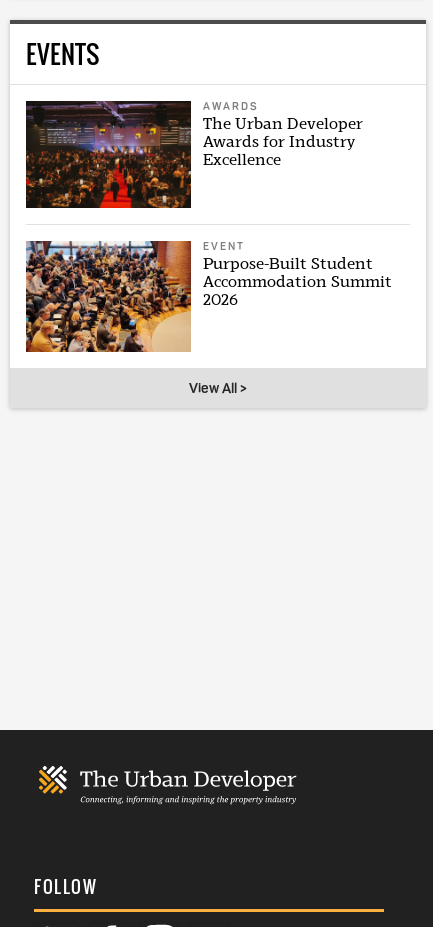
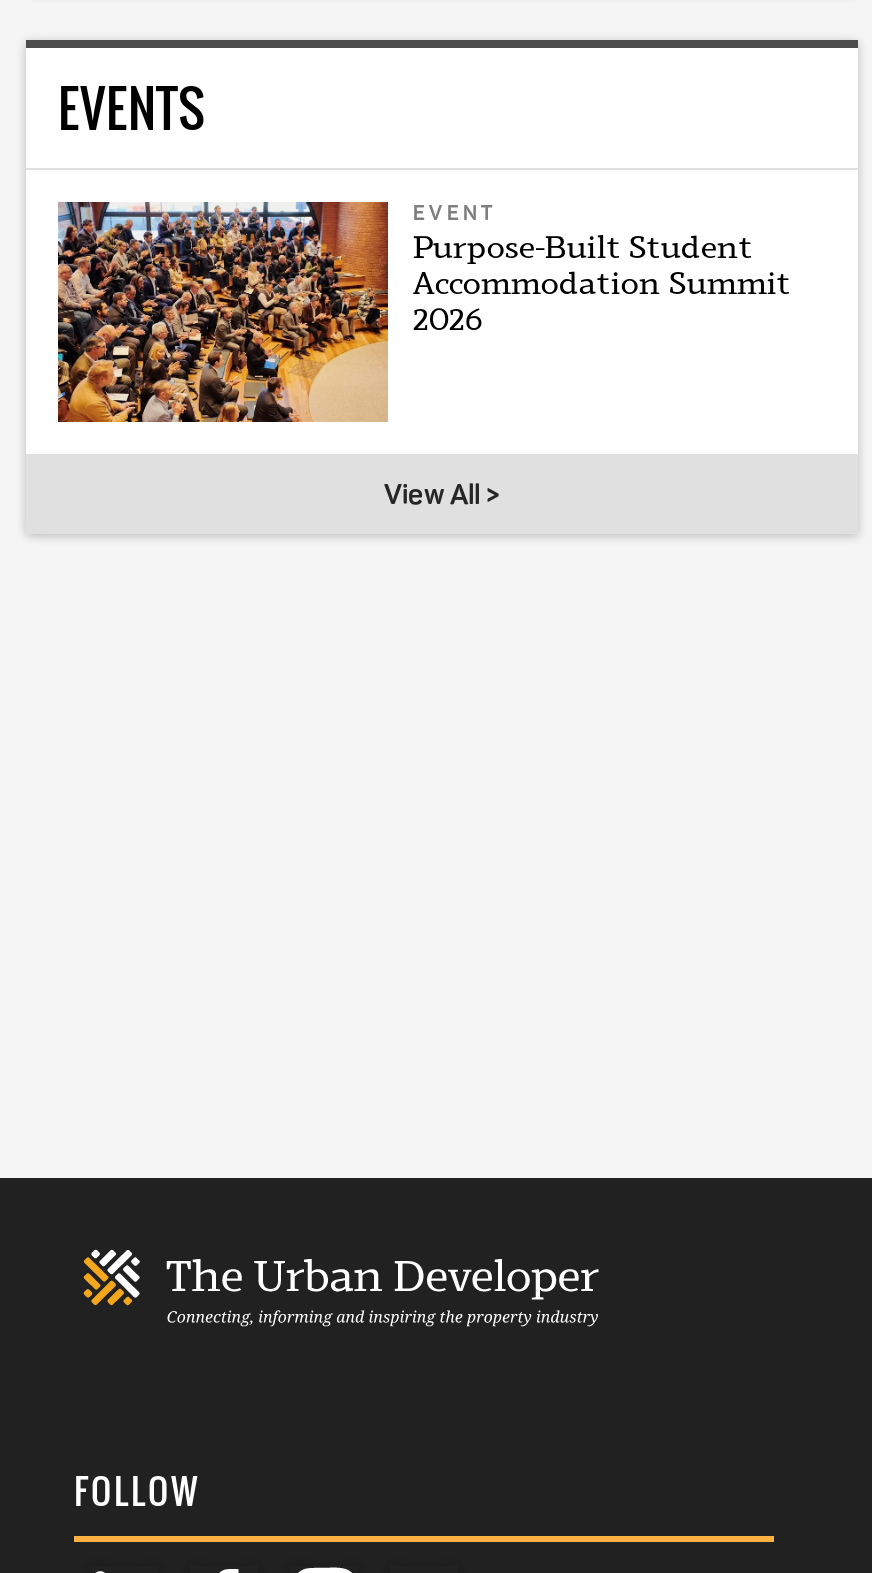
- [image]
- AWARDS
- The Urban Developer
- Awards for Industry
- Excellence
